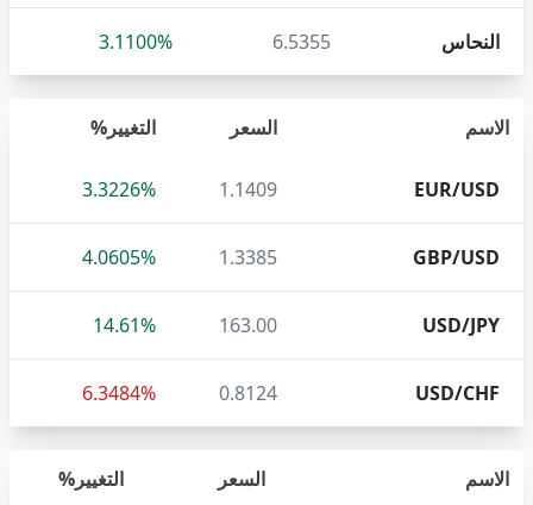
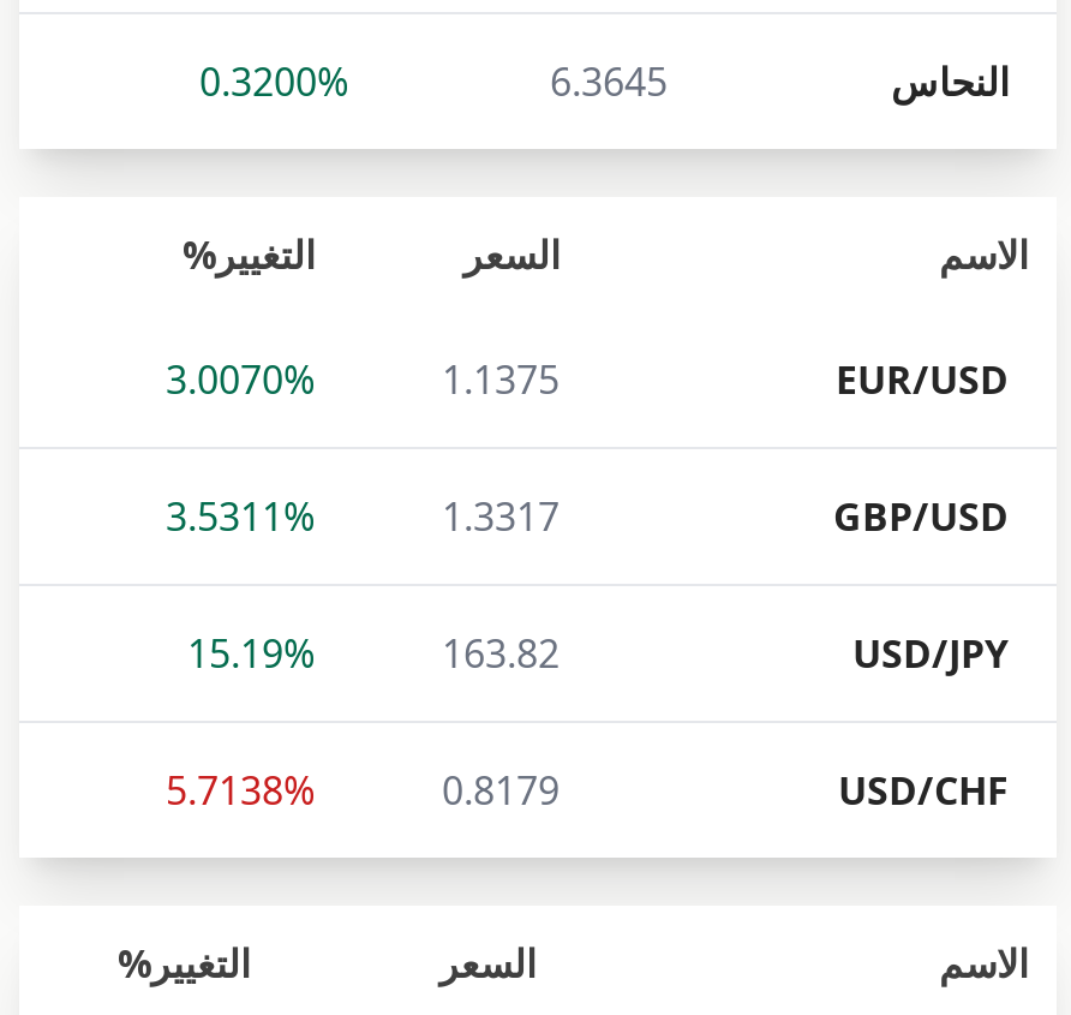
- 3.1100%
+ 0.3200%

- 6.5355
+ 6.3645

- 3.3226%
+ 3.0070%

- 1.1409
+ 1.1375

- 4.0605%
+ 3.5311%

- 1.3385
+ 1.3317

- 14.61%
+ 15.19%

- 163.00
+ 163.82

- 6.3484%
+ 5.7138%

- 0.8124
+ 0.8179
